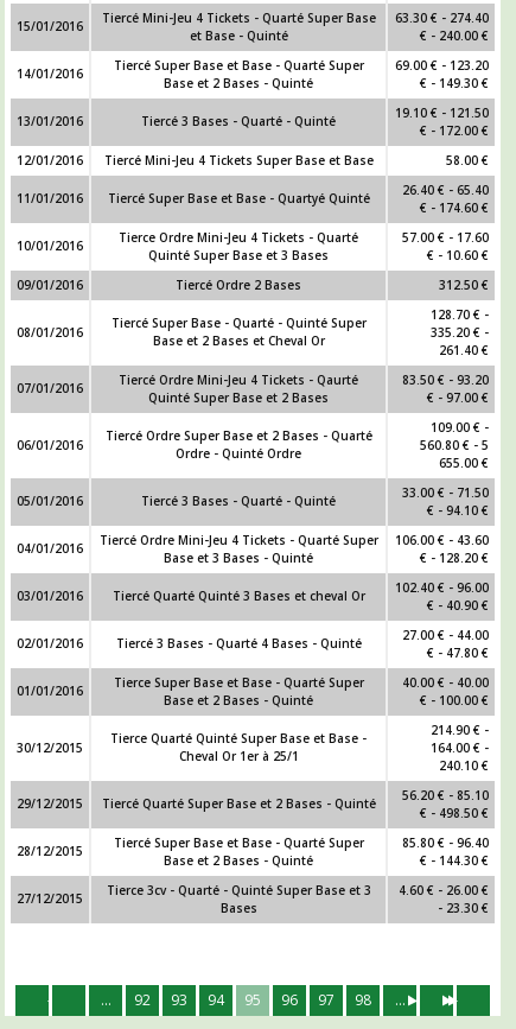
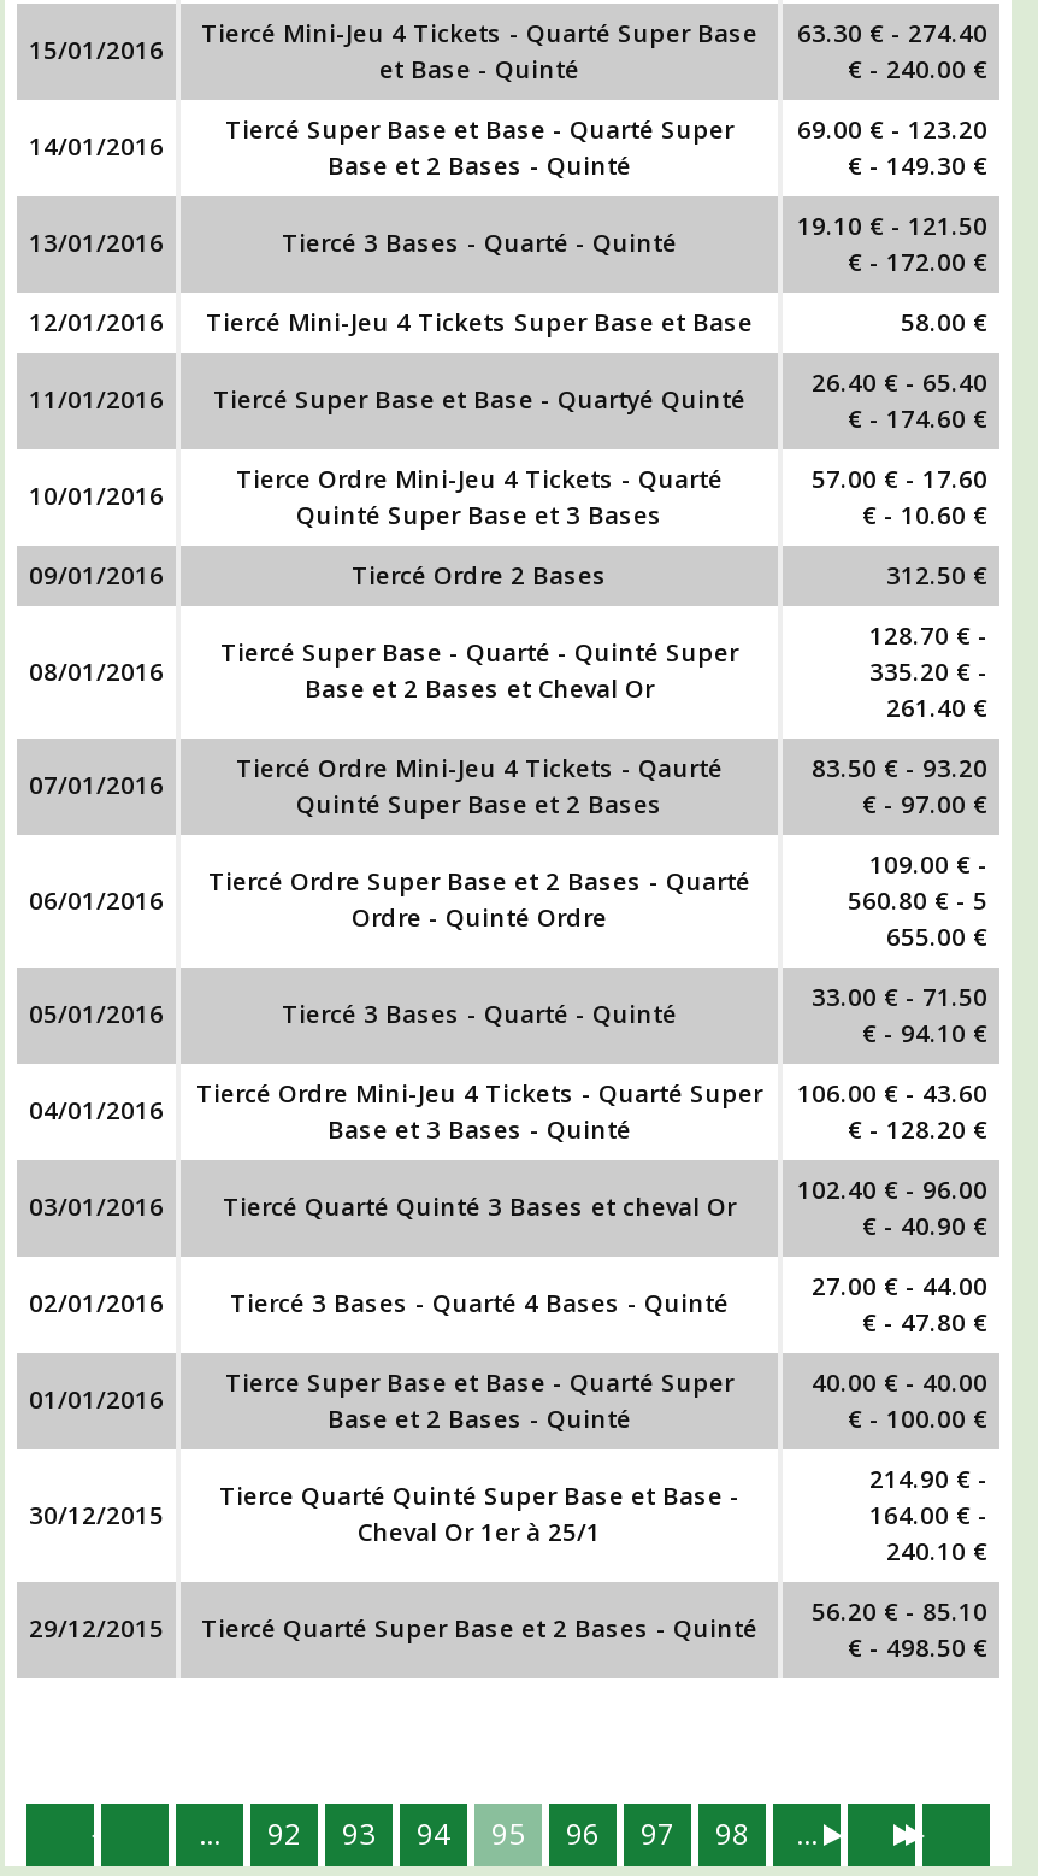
- 28/12/2015
- Tiercé Super Base et Base - Quarté Super
- Base et 2 Bases - Quinté

- 85.80 € - 96.40
- € - 144.30 €
- 27/12/2015
- Tierce 3cv - Quarté - Quinté Super Base et 3
- Bases

- 4.60 € - 26.00 €
- - 23.30 €
